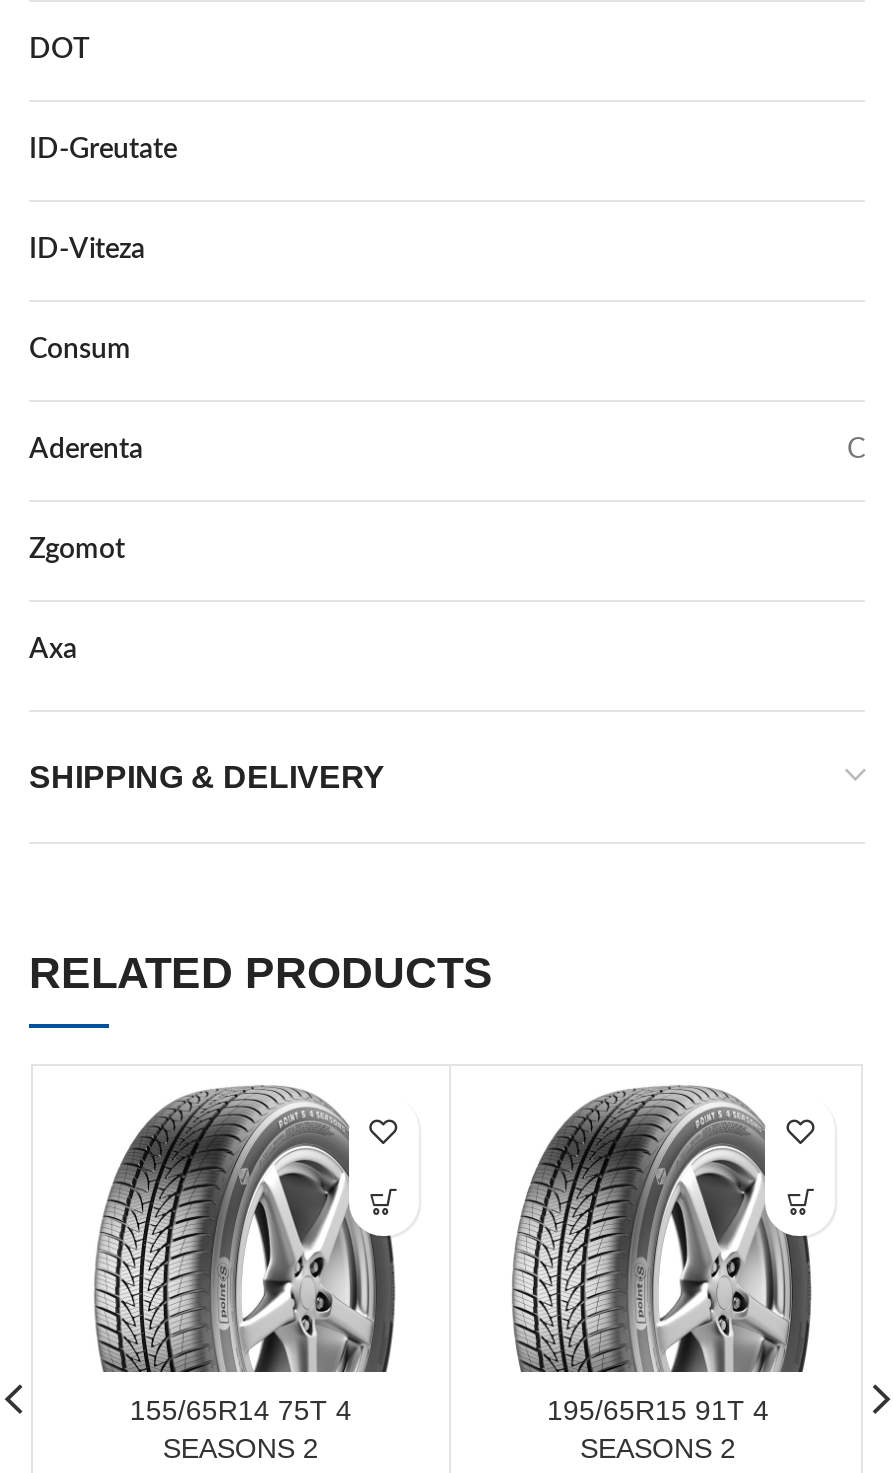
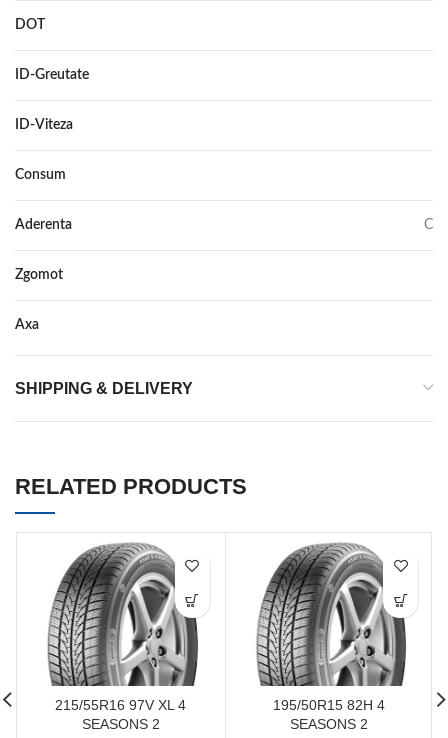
- 155/65R14 75T 4
+ 215/55R16 97V XL 4

- 195/65R15 91T 4
+ 195/50R15 82H 4
